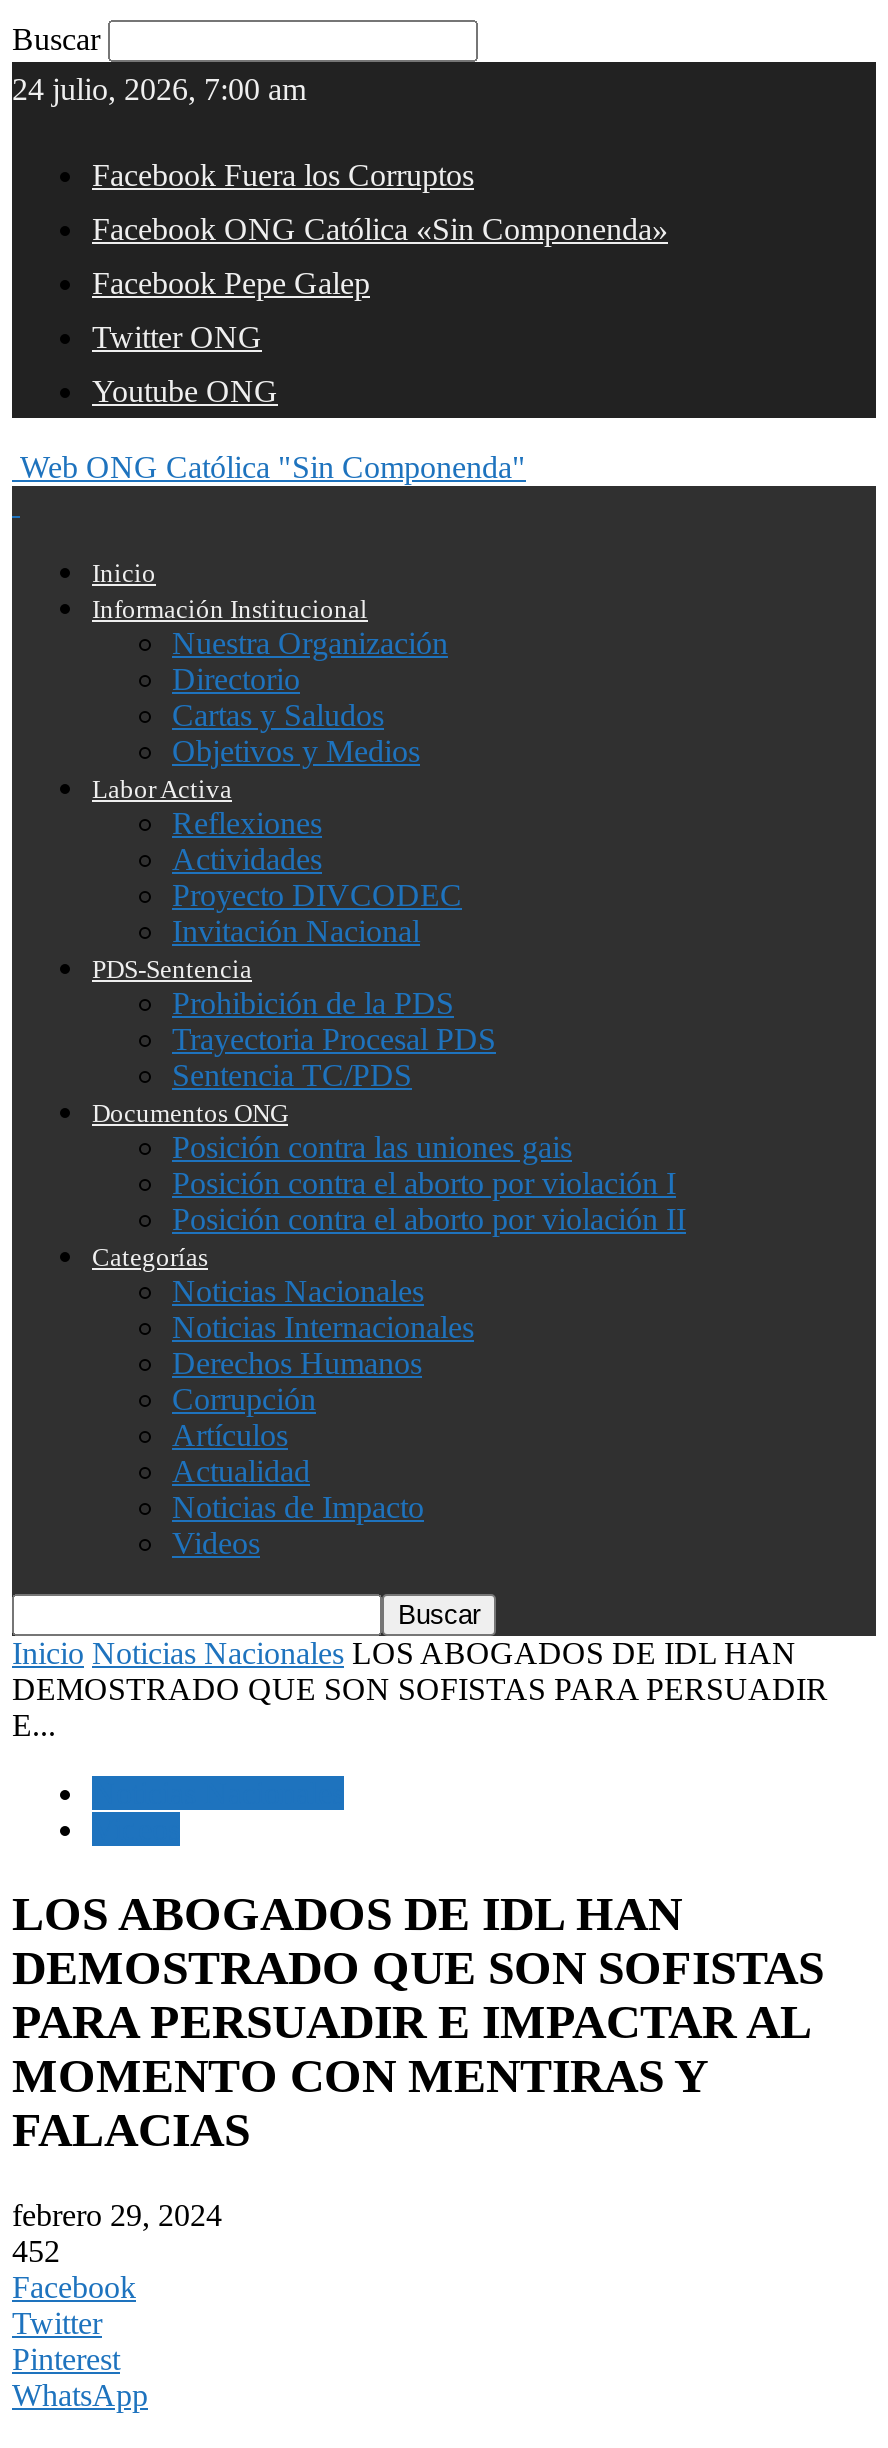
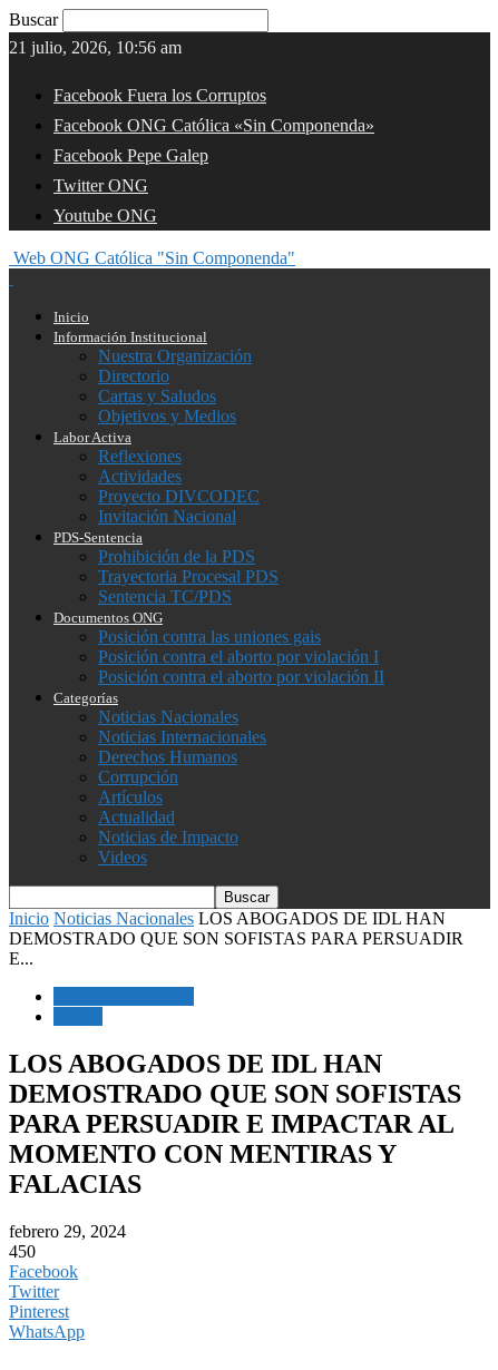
- 24 julio, 2026, 7:00 am
+ 21 julio, 2026, 10:56 am

- 452
+ 450
